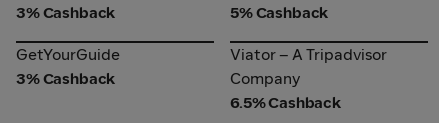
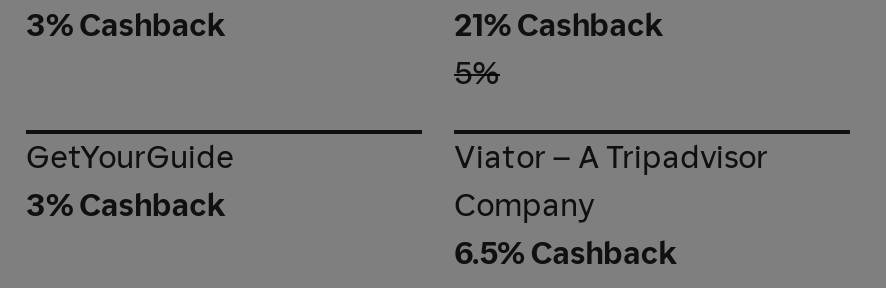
- 5% Cashback
+ 21% Cashback
+ 5%
